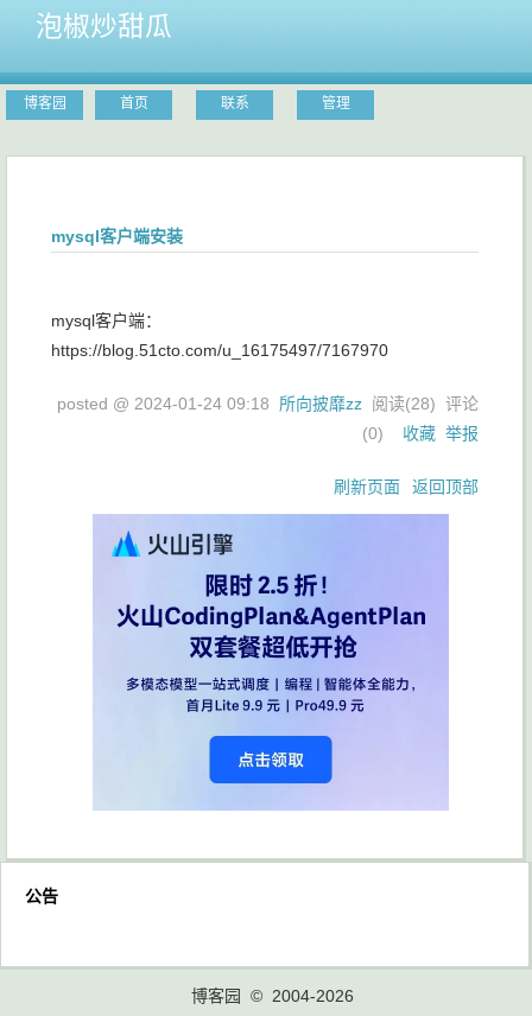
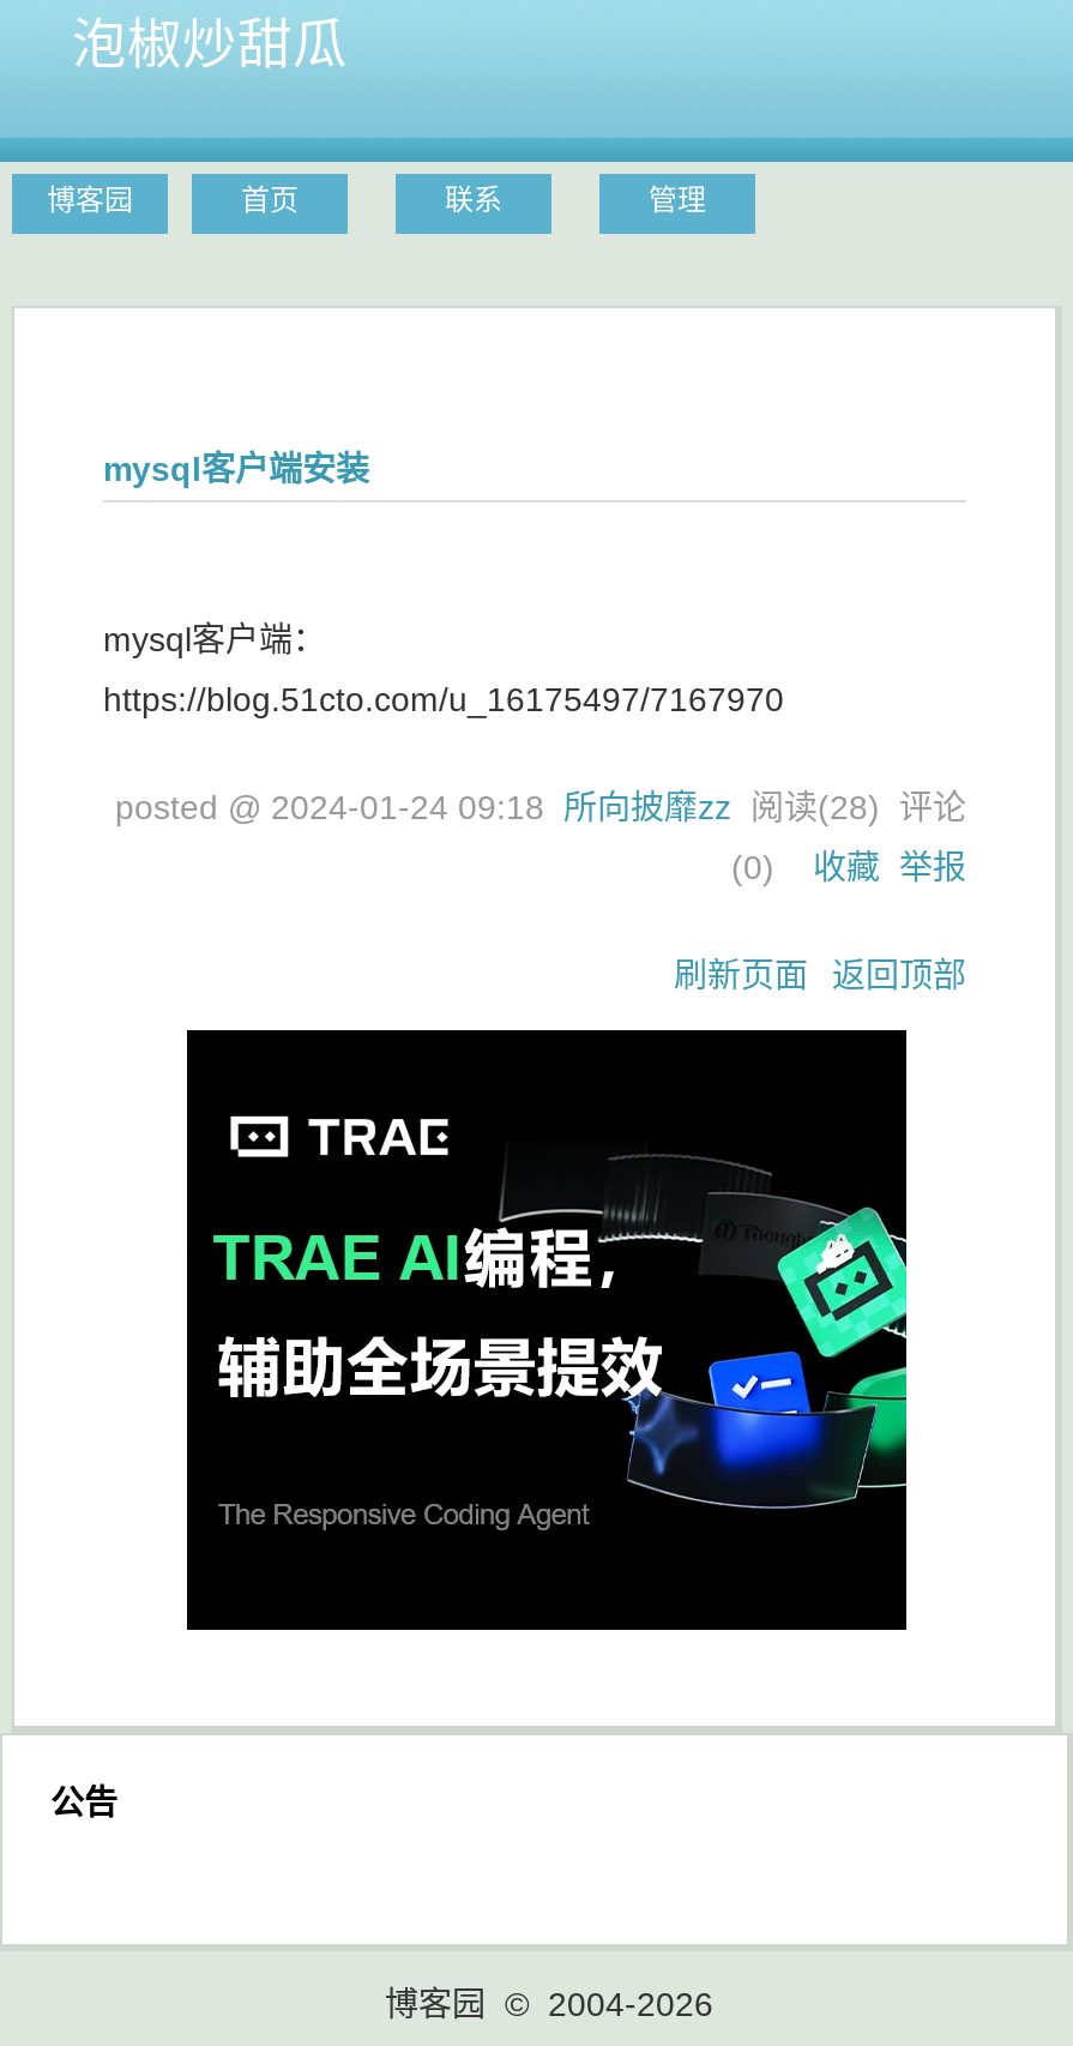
- [image]
+ [image]
